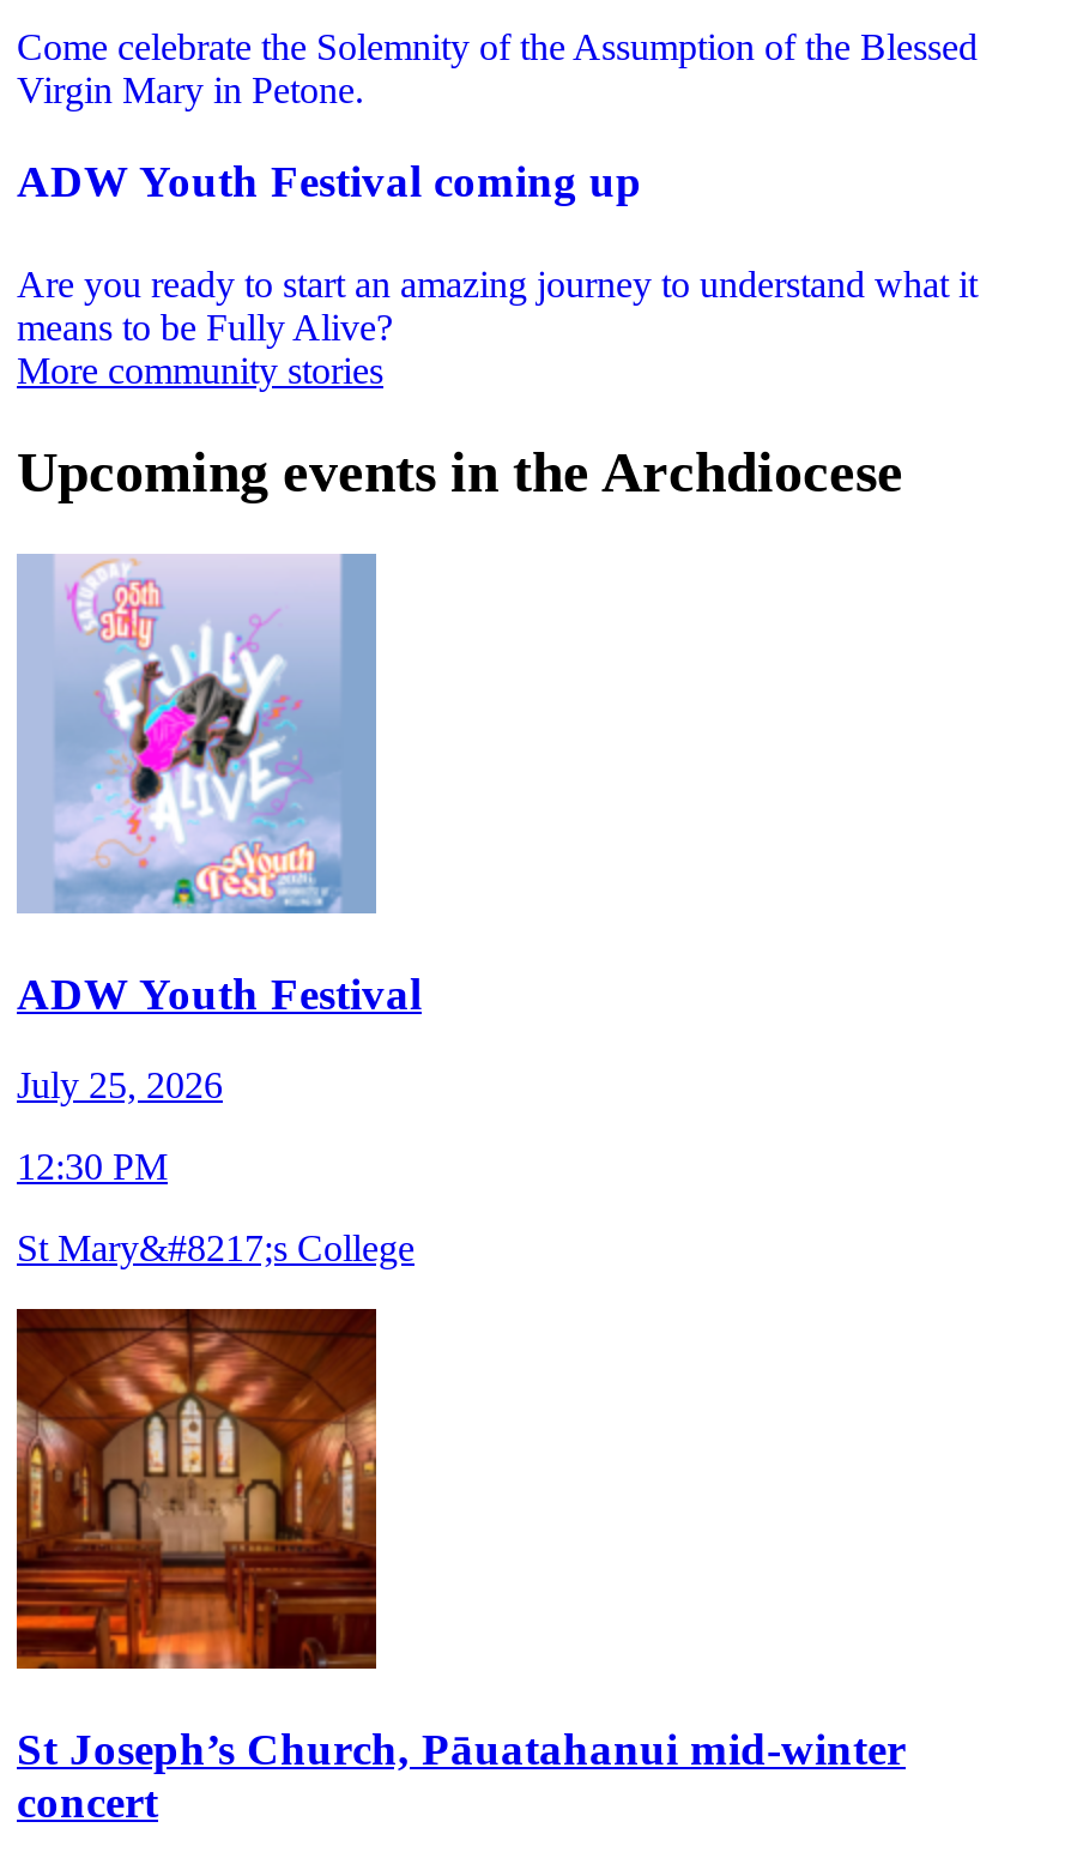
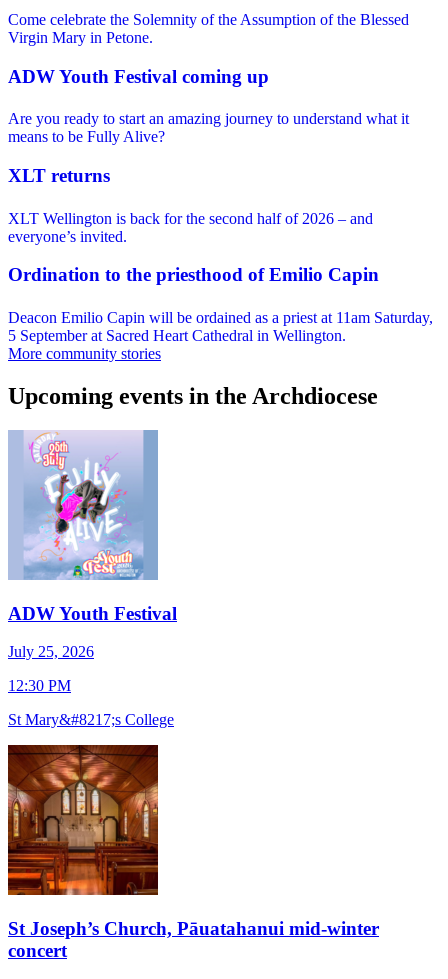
+ XLT returns
+ XLT Wellington is back for the second half of 2026 – and
+ everyone’s invited.
+ Ordination to the priesthood of Emilio Capin
+ Deacon Emilio Capin will be ordained as a priest at 11am Saturday,
+ 5 September at Sacred Heart Cathedral in Wellington.
